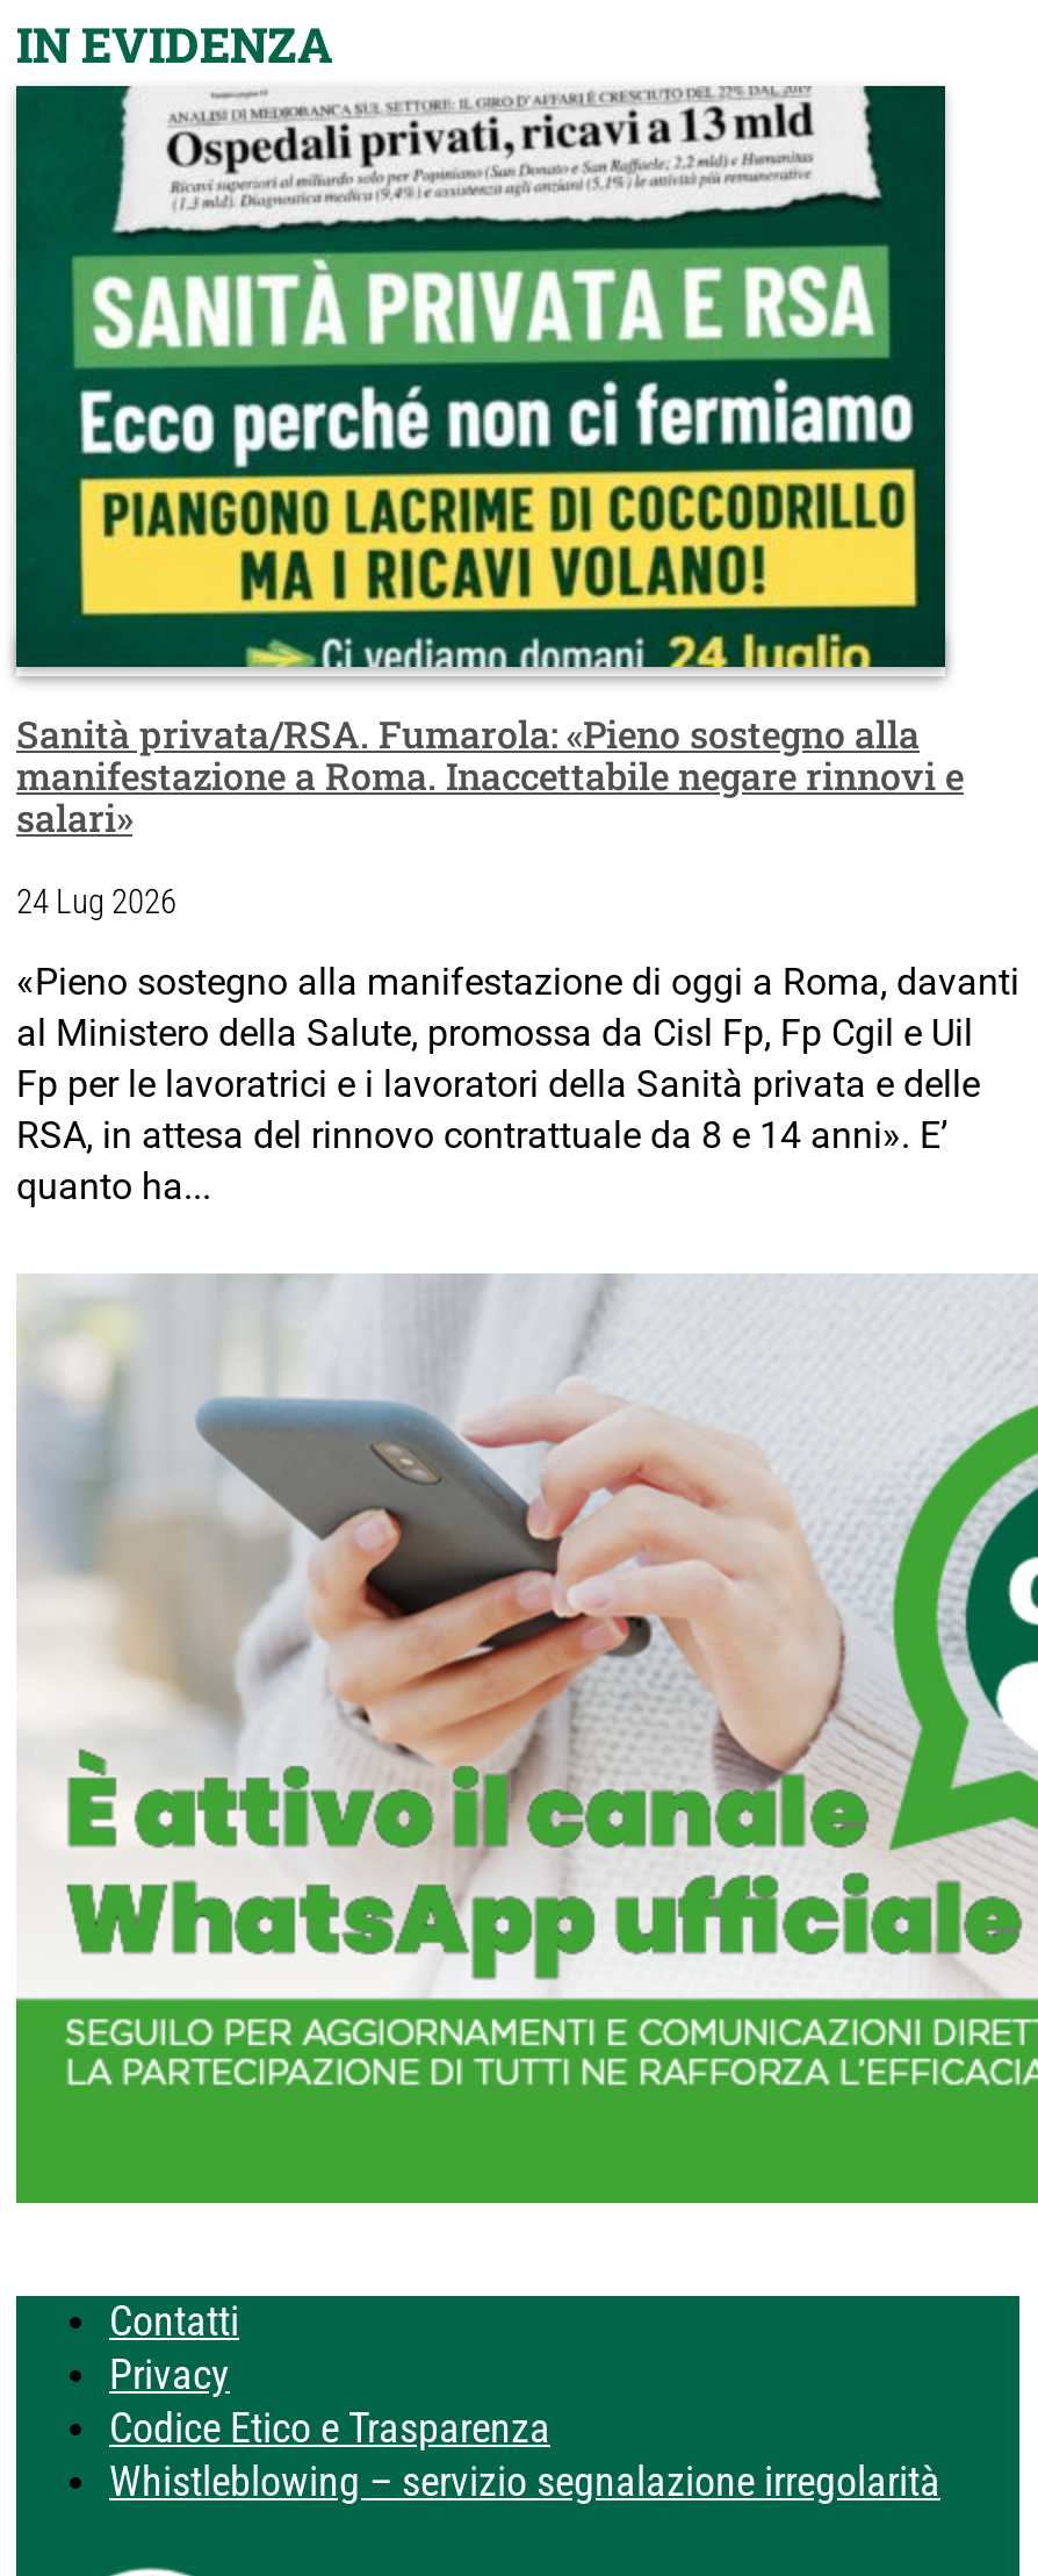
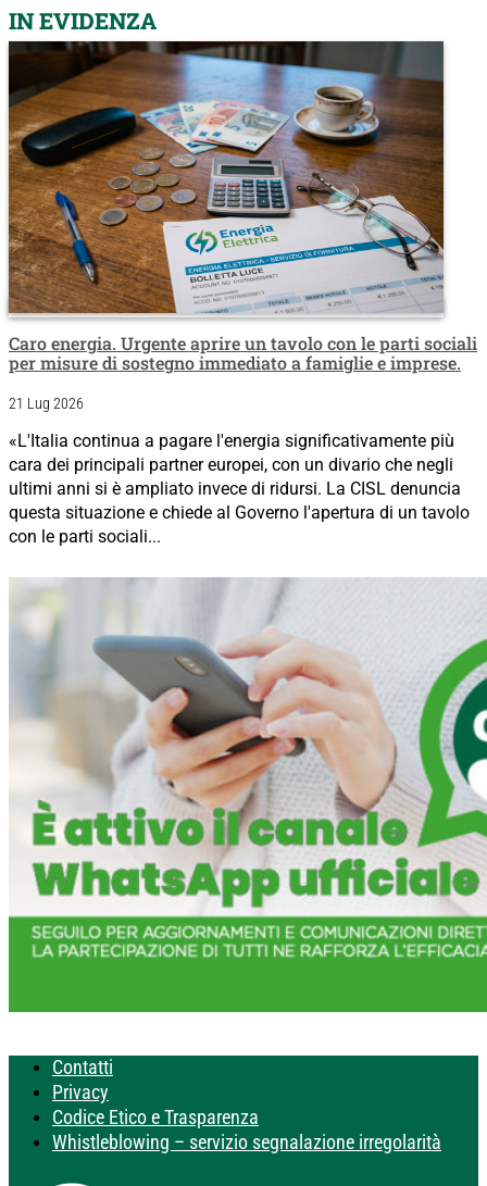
- [image]
- Sanità privata/RSA. Fumarola: «Pieno sostegno alla
- manifestazione a Roma. Inaccettabile negare rinnovi e
- salari»
+ [image]
+ Caro energia. Urgente aprire un tavolo con le parti sociali
+ per misure di sostegno immediato a famiglie e imprese.

- 24 Lug 2026
+ 21 Lug 2026

- «Pieno sostegno alla manifestazione di oggi a Roma, davanti
- al Ministero della Salute, promossa da Cisl Fp, Fp Cgil e Uil
- Fp per le lavoratrici e i lavoratori della Sanità privata e delle
- RSA, in attesa del rinnovo contrattuale da 8 e 14 anni». E’
- quanto ha...
+ «L'Italia continua a pagare l'energia significativamente più
+ cara dei principali partner europei, con un divario che negli
+ ultimi anni si è ampliato invece di ridursi. La CISL denuncia
+ questa situazione e chiede al Governo l'apertura di un tavolo
+ con le parti sociali...
